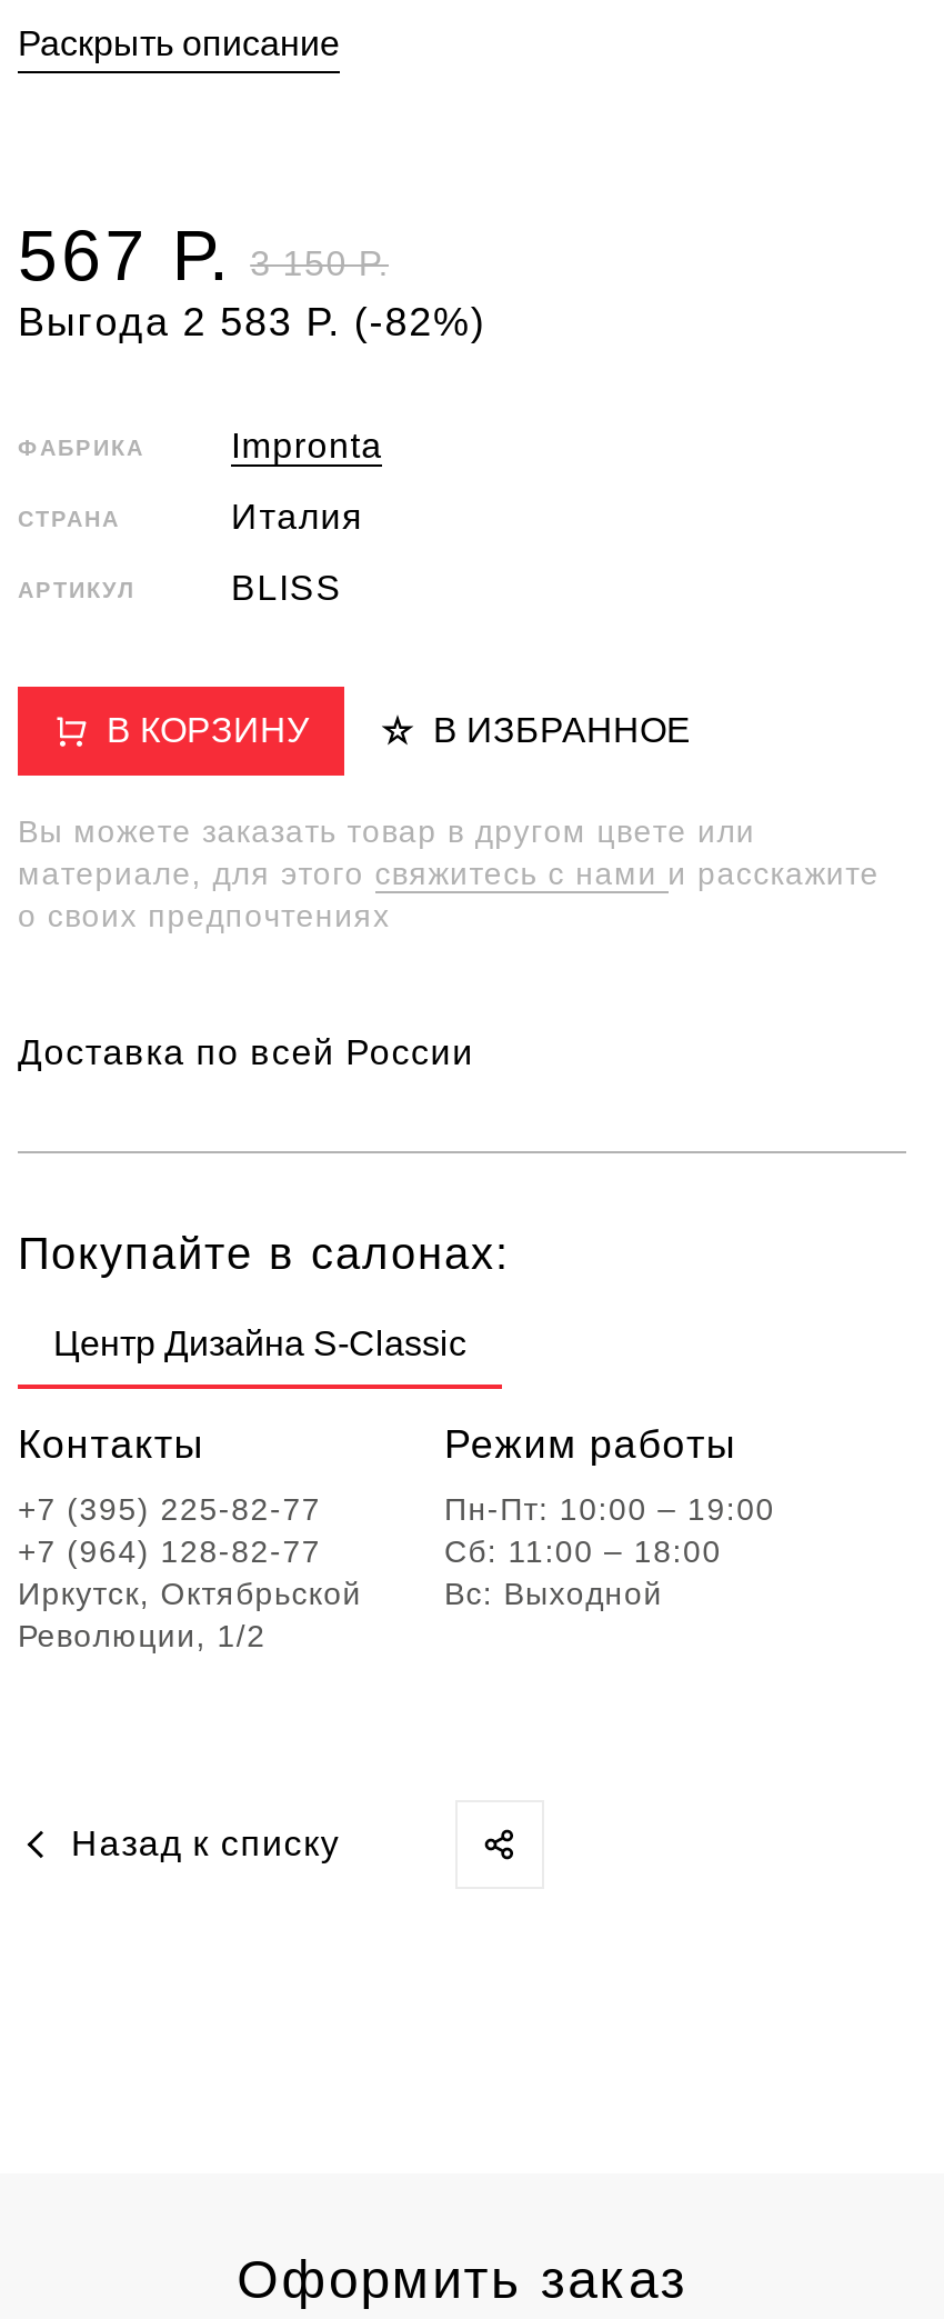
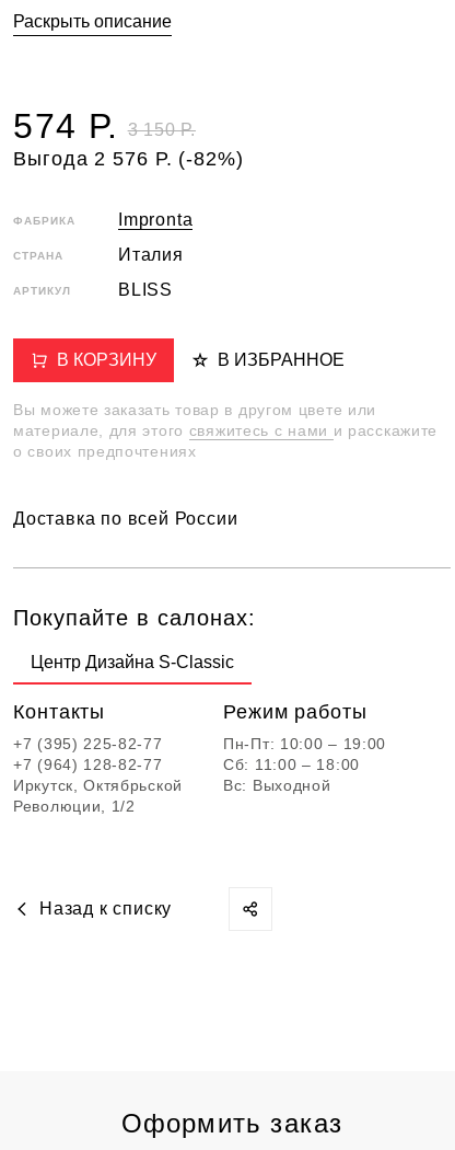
- 567 Р.
+ 574 Р.

- Выгода 2 583 Р. (-82%)
+ Выгода 2 576 Р. (-82%)
